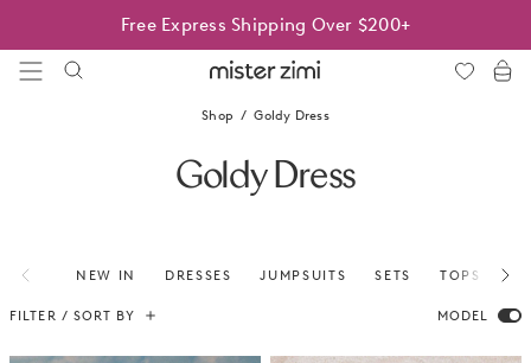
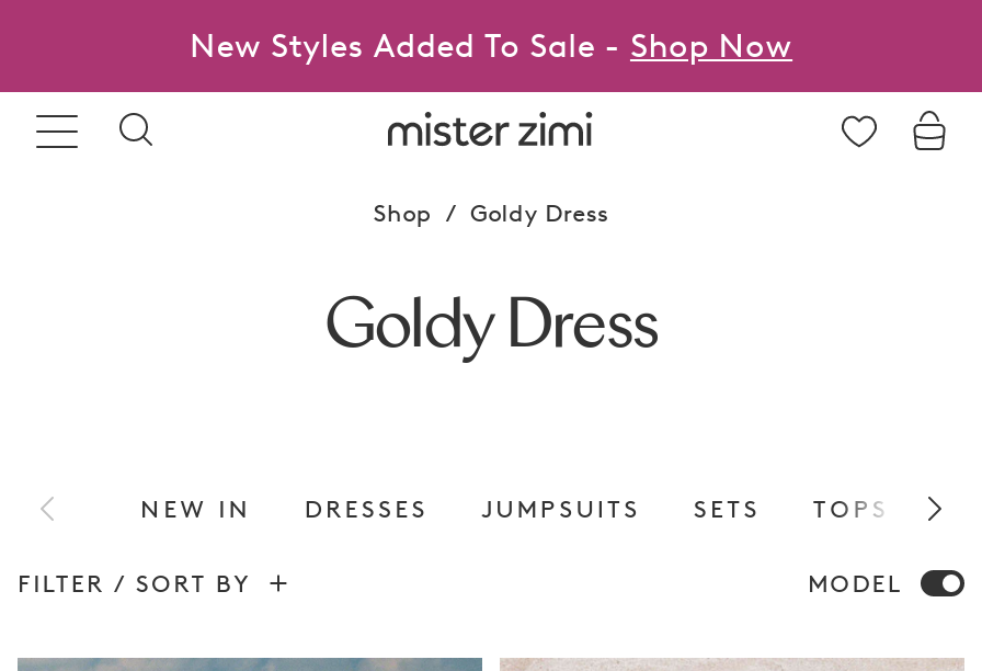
- Free Express Shipping Over $200+
+ New Styles Added To Sale - Shop Now
